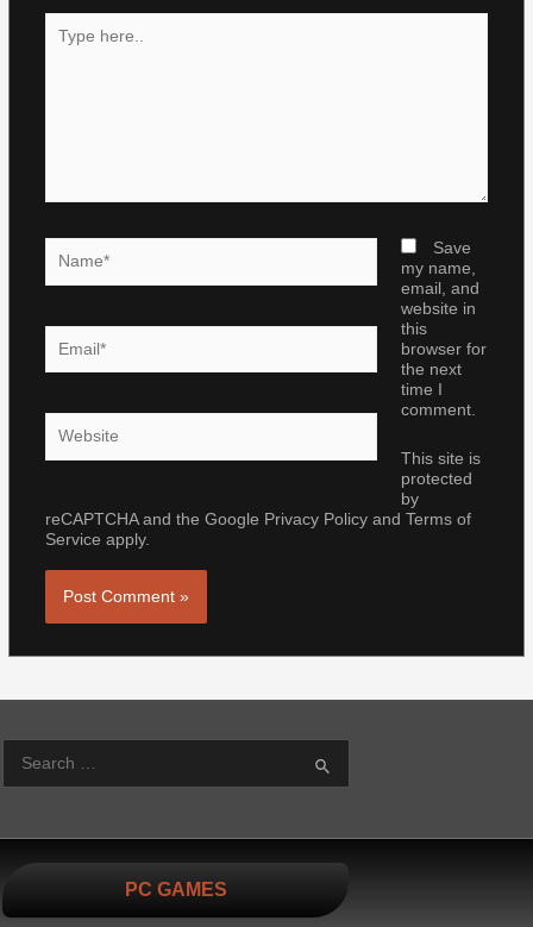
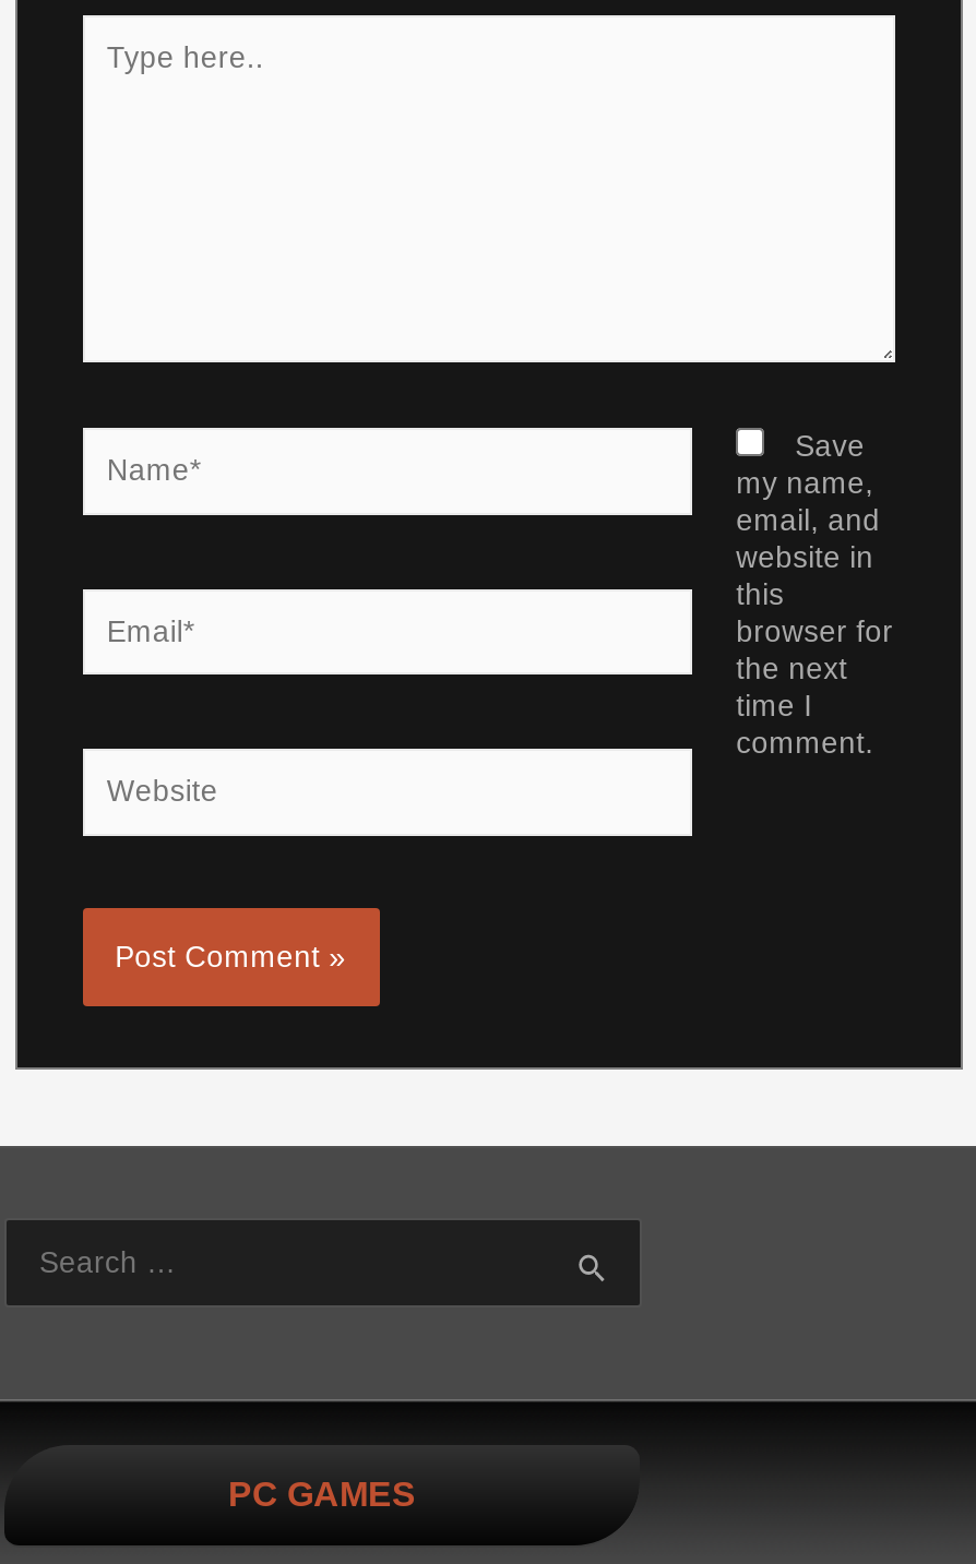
- This site is
- protected
- by
- reCAPTCHA and the Google Privacy Policy and Terms of
- Service apply.
